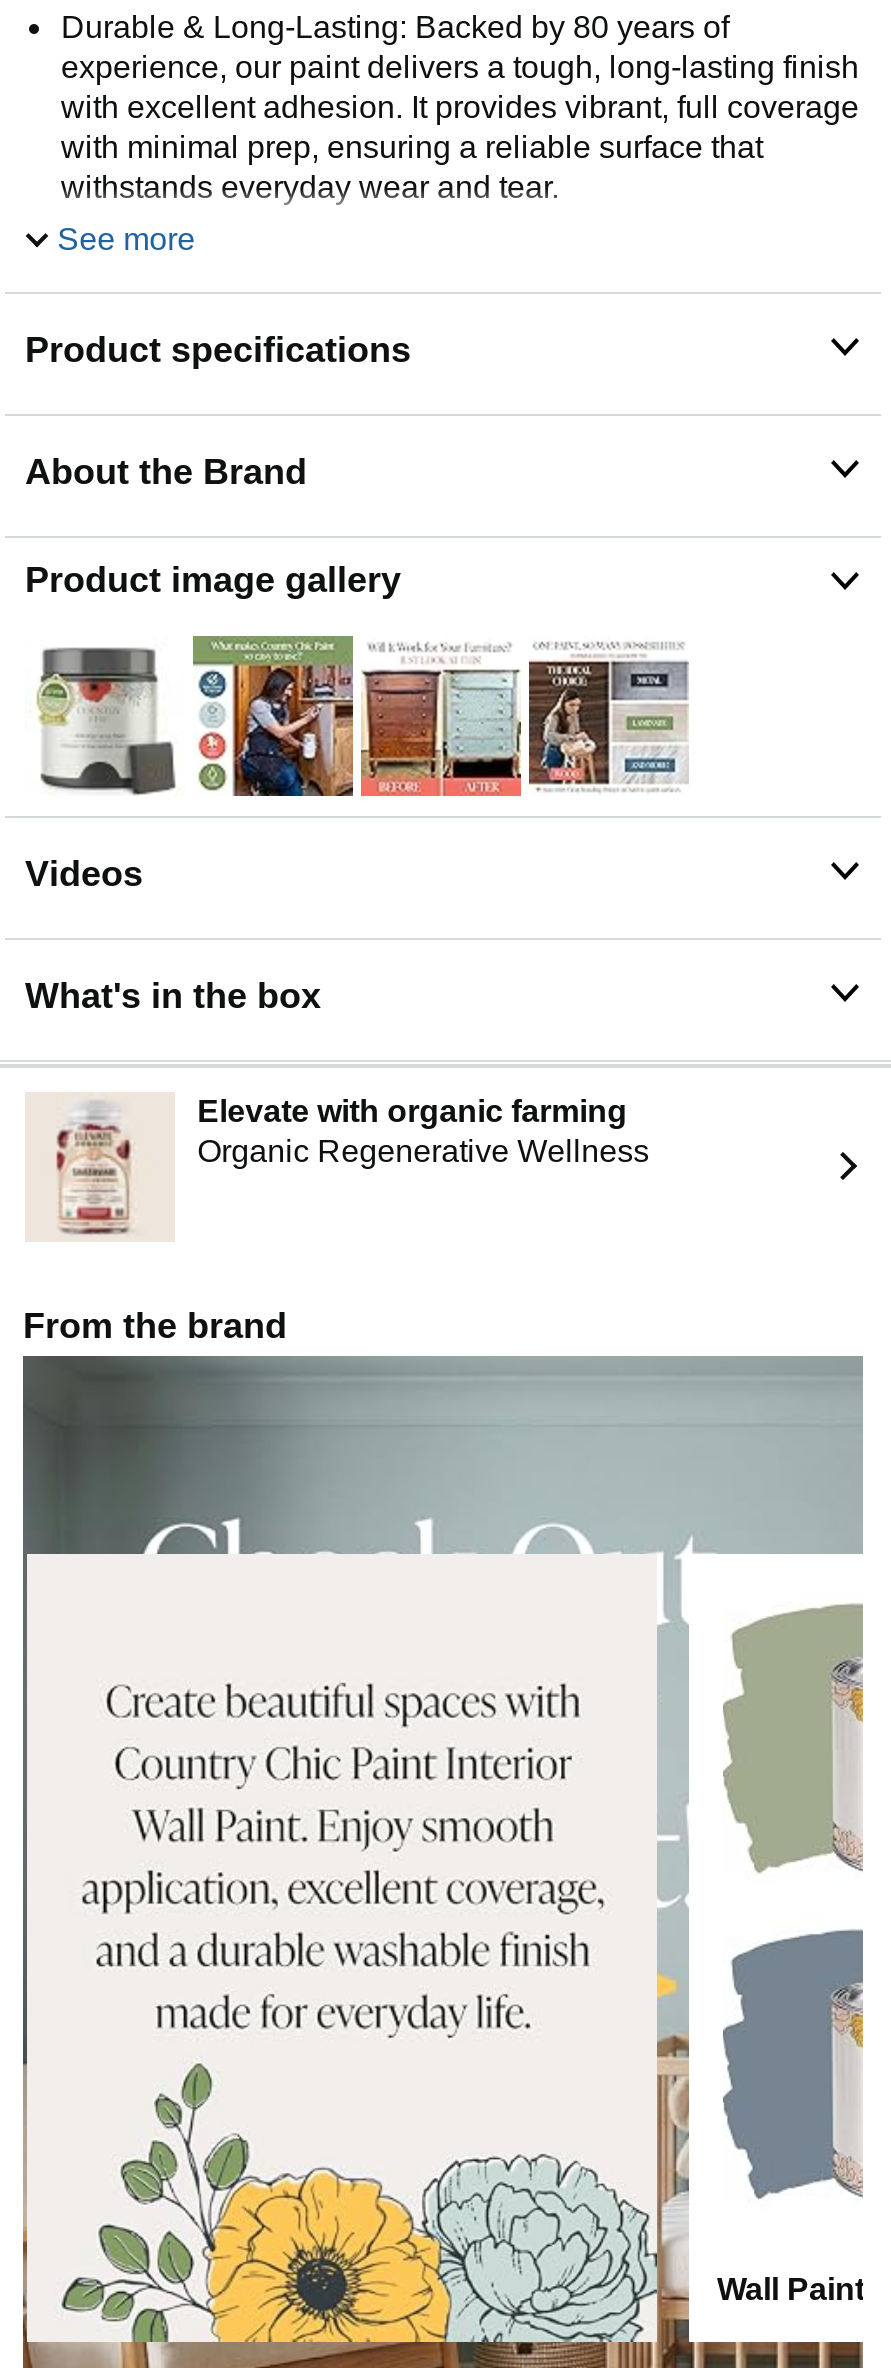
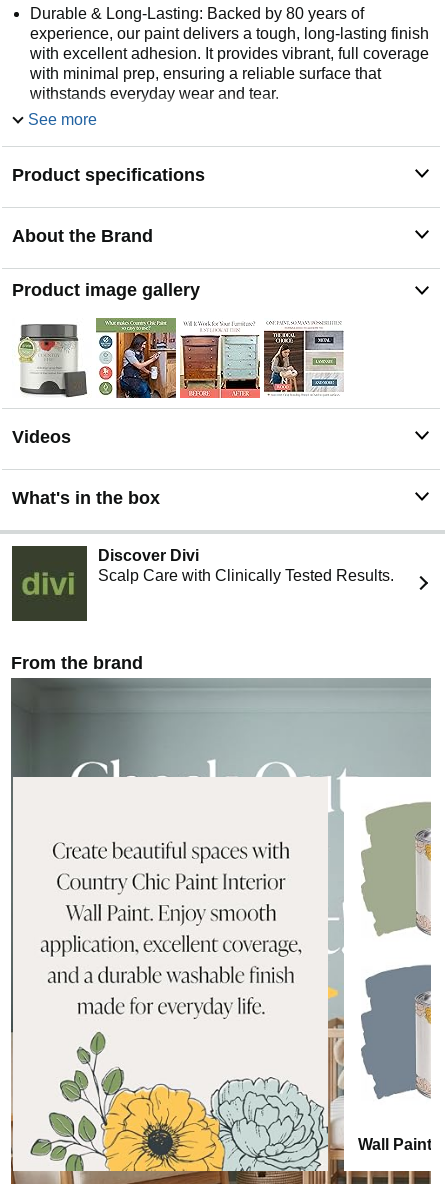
- [image]
- Elevate with organic farming
- Organic Regenerative Wellness
+ [image]
+ Discover Divi
+ Scalp Care with Clinically Tested Results.
